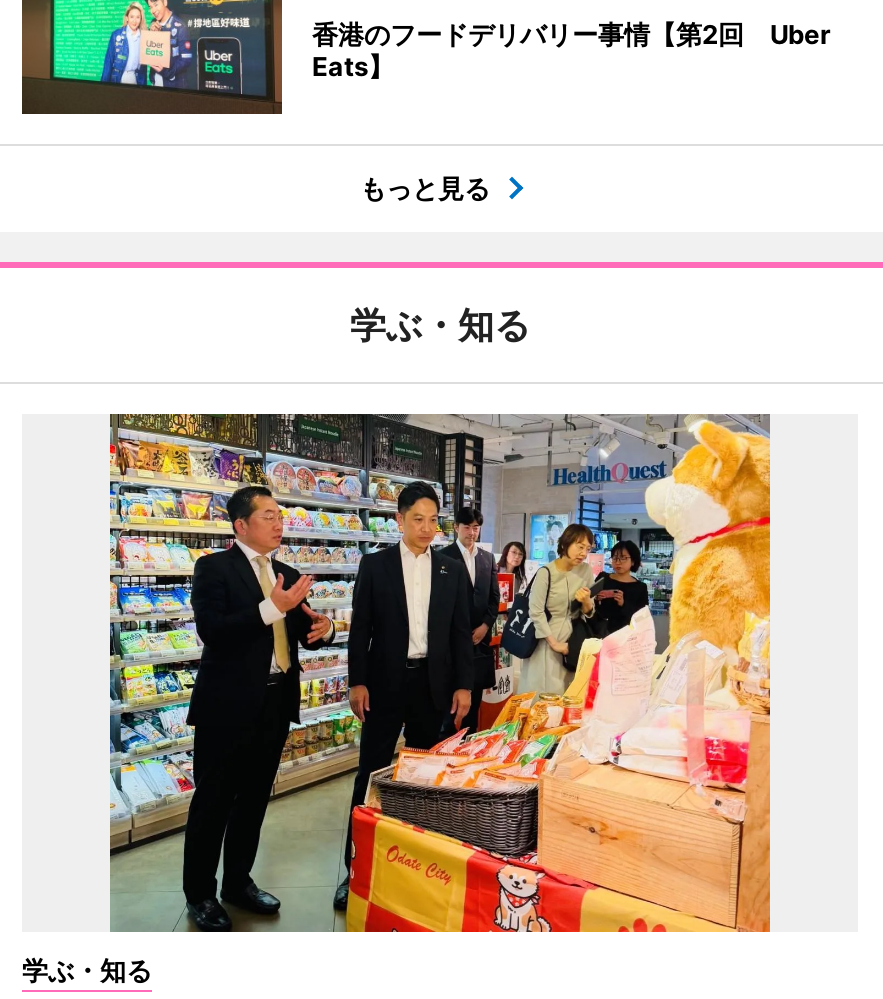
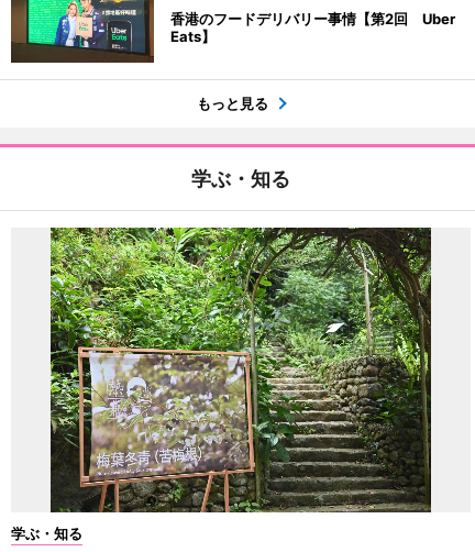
- [image]
+ [image]
